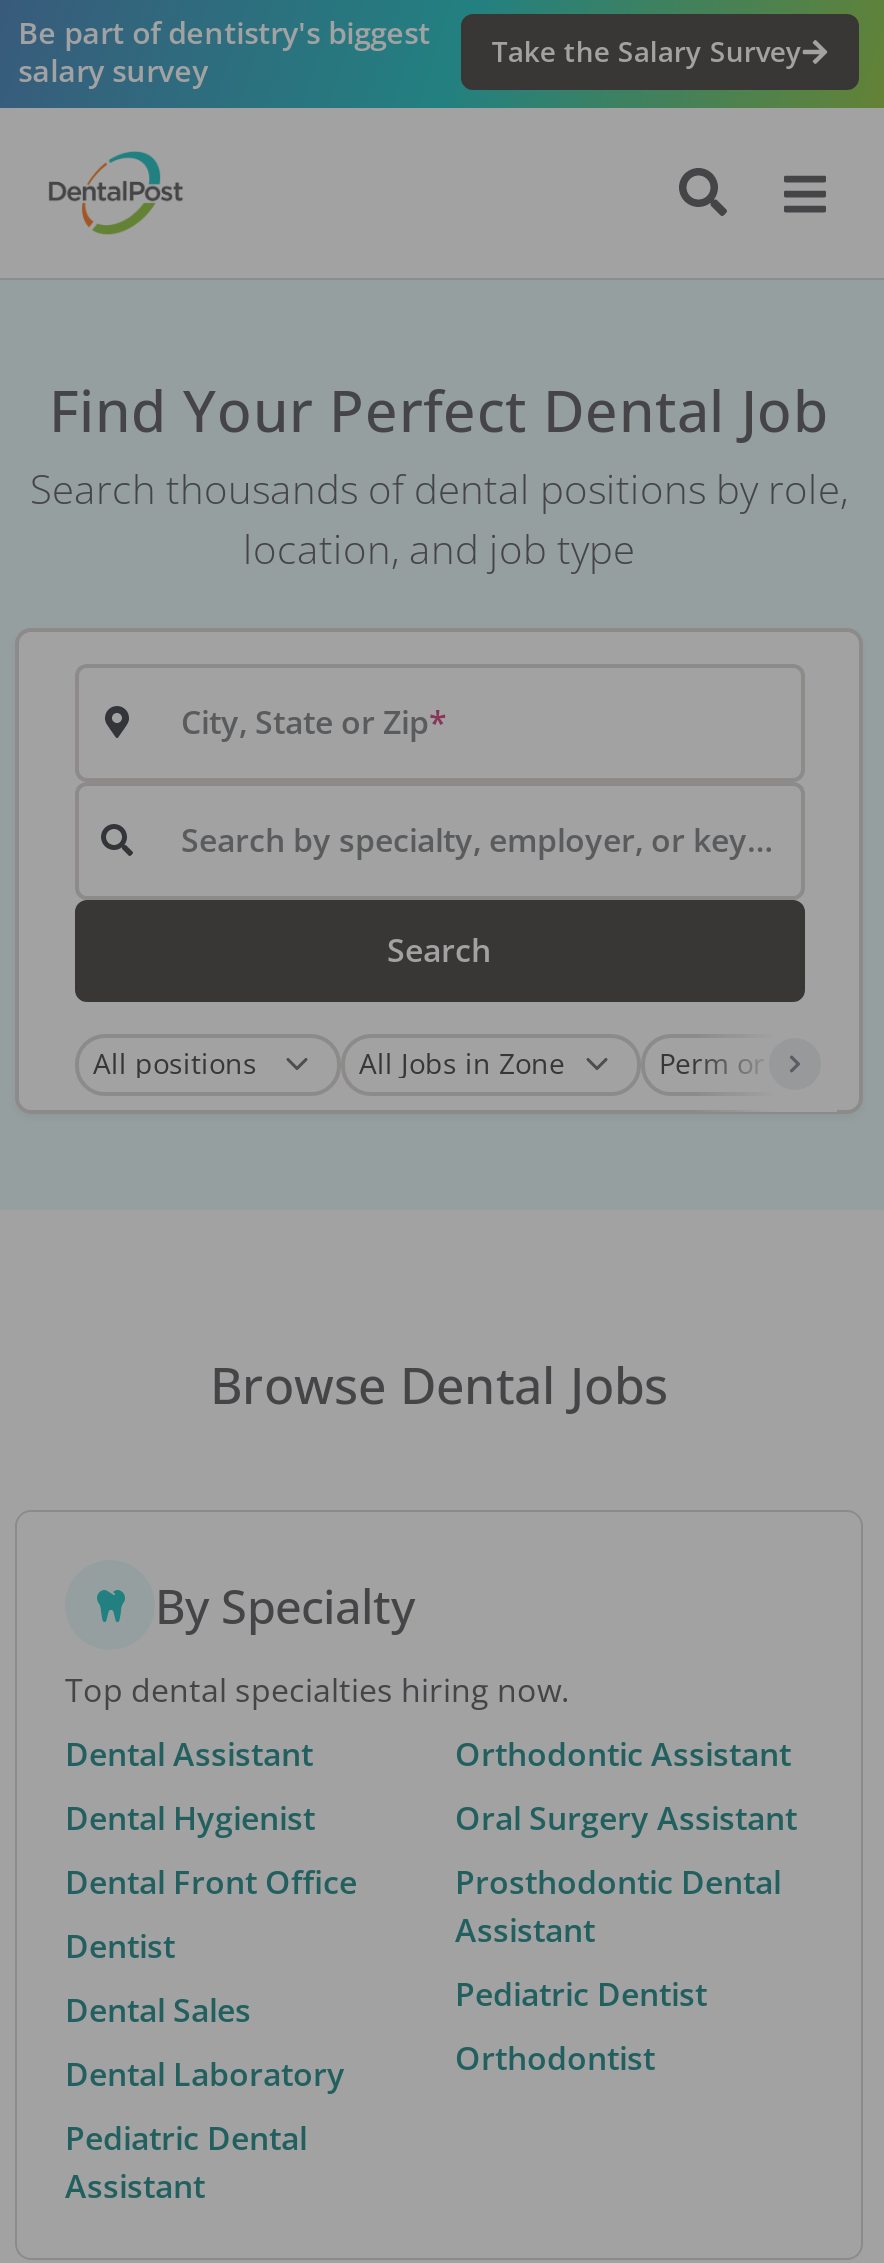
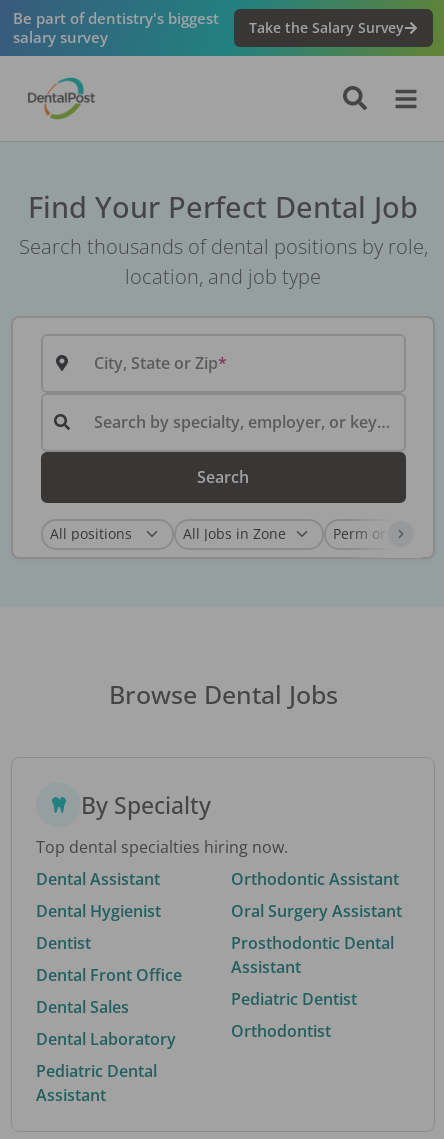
moved down: Dental Front Office

moved up: Dentist
